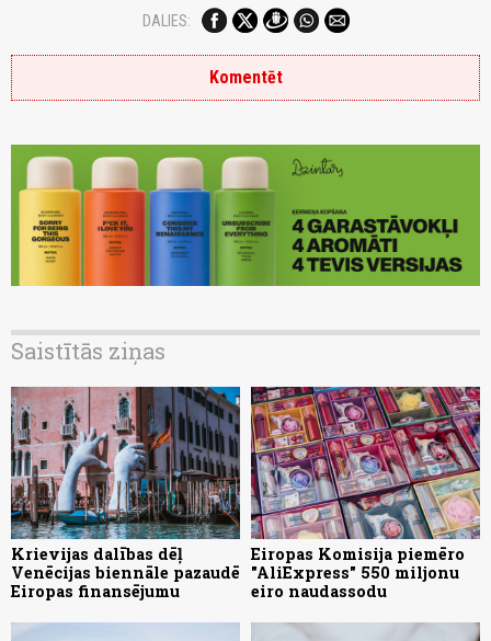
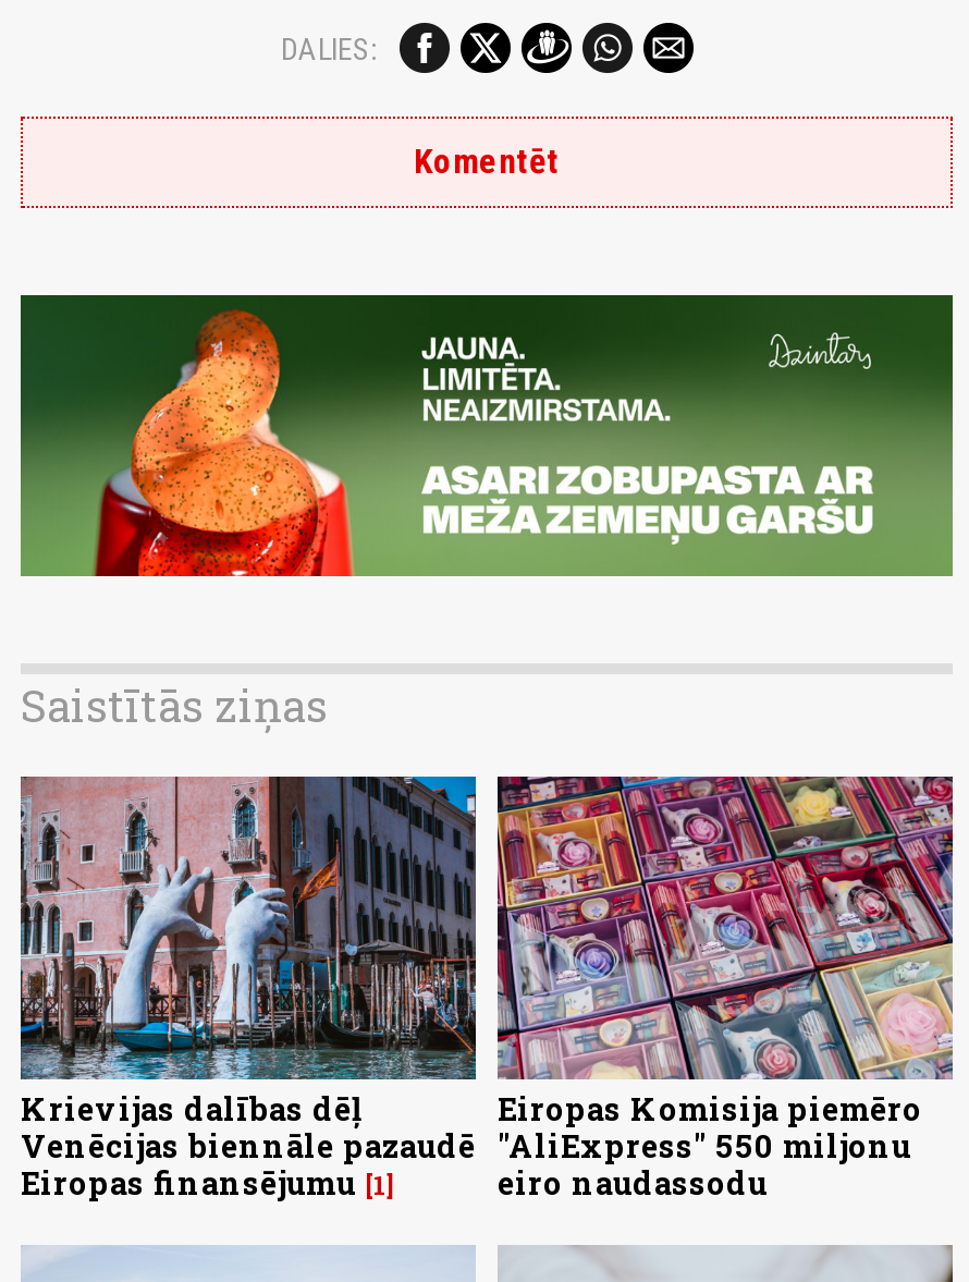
- [image]
+ [image]

- Eiropas finansējumu
+ Eiropas finansējumu 1
